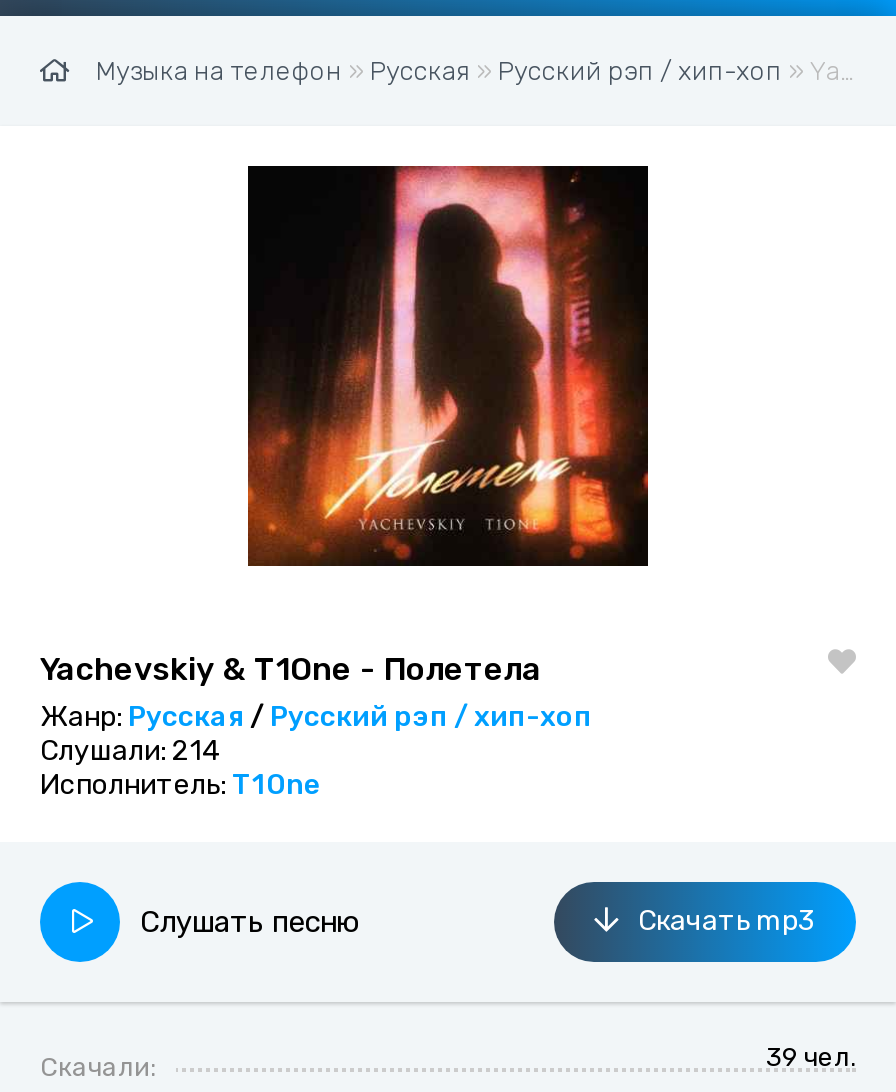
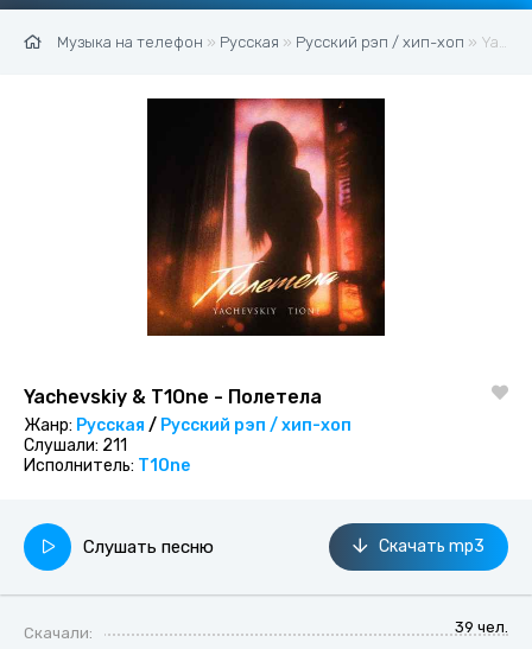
- Слушали: 214
+ Слушали: 211
